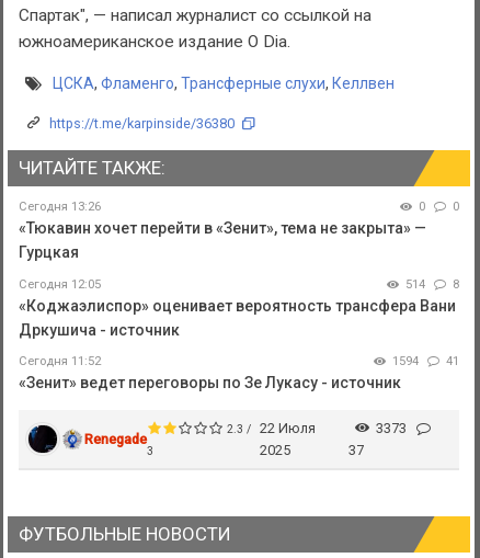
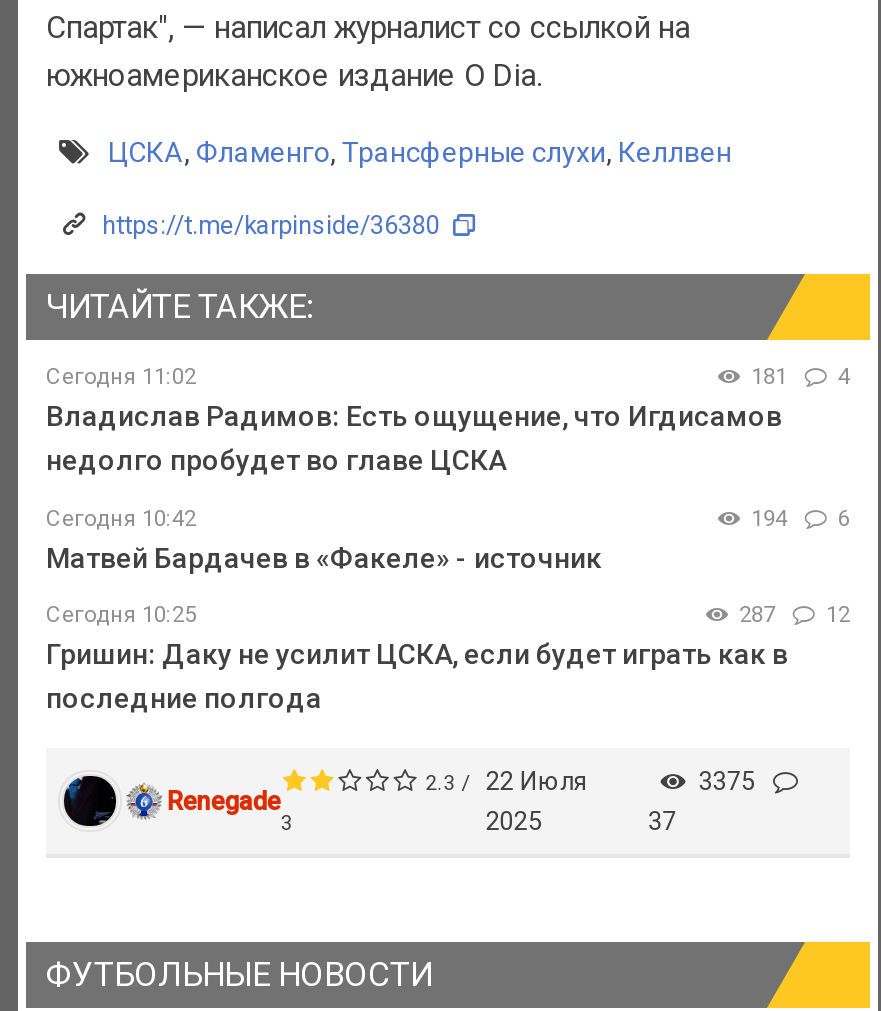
- Сегодня 13:26
- 0
- 0
- «Тюкавин хочет перейти в «Зенит», тема не закрыта» —
- Гурцкая
+ Сегодня 11:02
+ 181
+ 4
+ Владислав Радимов: Есть ощущение, что Игдисамов
+ недолго пробудет во главе ЦСКА

- Сегодня 12:05
- 514
- 8
- «Коджаэлиспор» оценивает вероятность трансфера Вани
- Дркушича - источник
+ Сегодня 10:42
+ 194
+ 6
+ Матвей Бардачев в «Факеле» - источник

- Сегодня 11:52
- 1594
- 41
- «Зенит» ведет переговоры по Зе Лукасу - источник
+ Сегодня 10:25
+ 287
+ 12
+ Гришин: Даку не усилит ЦСКА, если будет играть как в
+ последние полгода

- 3373
+ 3375
